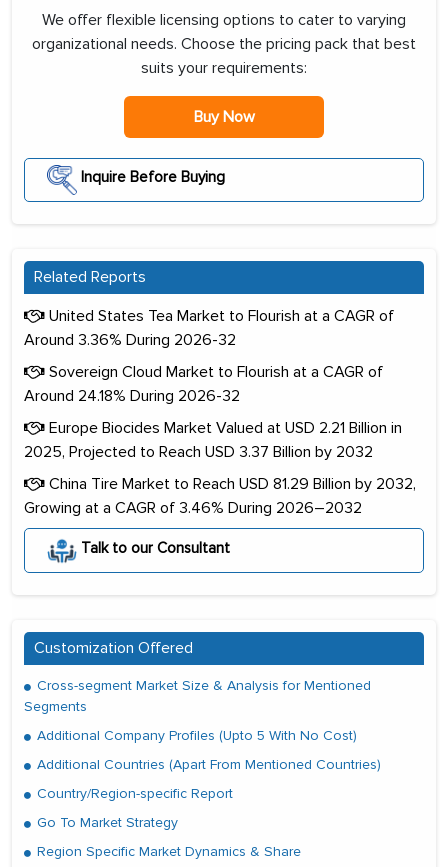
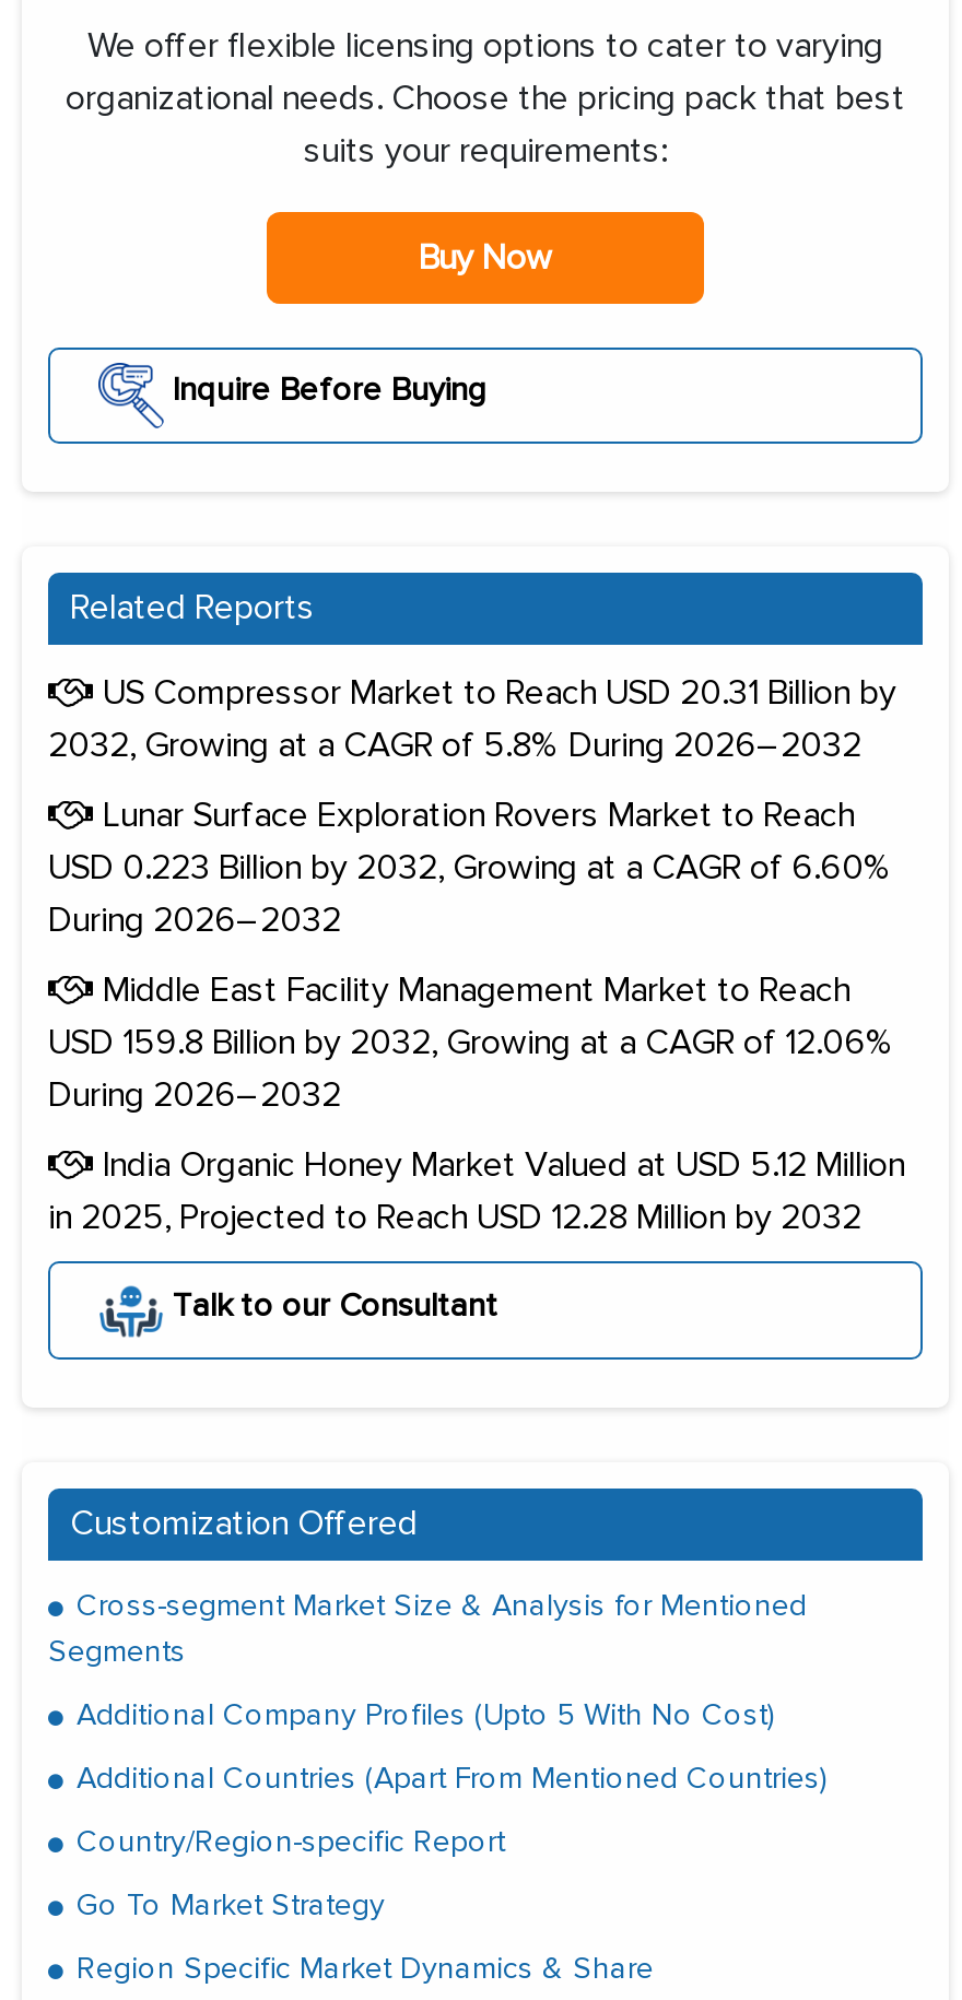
- United States Tea Market to Flourish at a CAGR of
- Around 3.36% During 2026-32
+ US Compressor Market to Reach USD 20.31 Billion by
+ 2032, Growing at a CAGR of 5.8% During 2026–2032

- Sovereign Cloud Market to Flourish at a CAGR of
- Around 24.18% During 2026-32
+ Lunar Surface Exploration Rovers Market to Reach
+ USD 0.223 Billion by 2032, Growing at a CAGR of 6.60%
+ During 2026–2032

- Europe Biocides Market Valued at USD 2.21 Billion in
- 2025, Projected to Reach USD 3.37 Billion by 2032
+ Middle East Facility Management Market to Reach
+ USD 159.8 Billion by 2032, Growing at a CAGR of 12.06%
+ During 2026–2032

- China Tire Market to Reach USD 81.29 Billion by 2032,
- Growing at a CAGR of 3.46% During 2026–2032
+ India Organic Honey Market Valued at USD 5.12 Million
+ in 2025, Projected to Reach USD 12.28 Million by 2032
